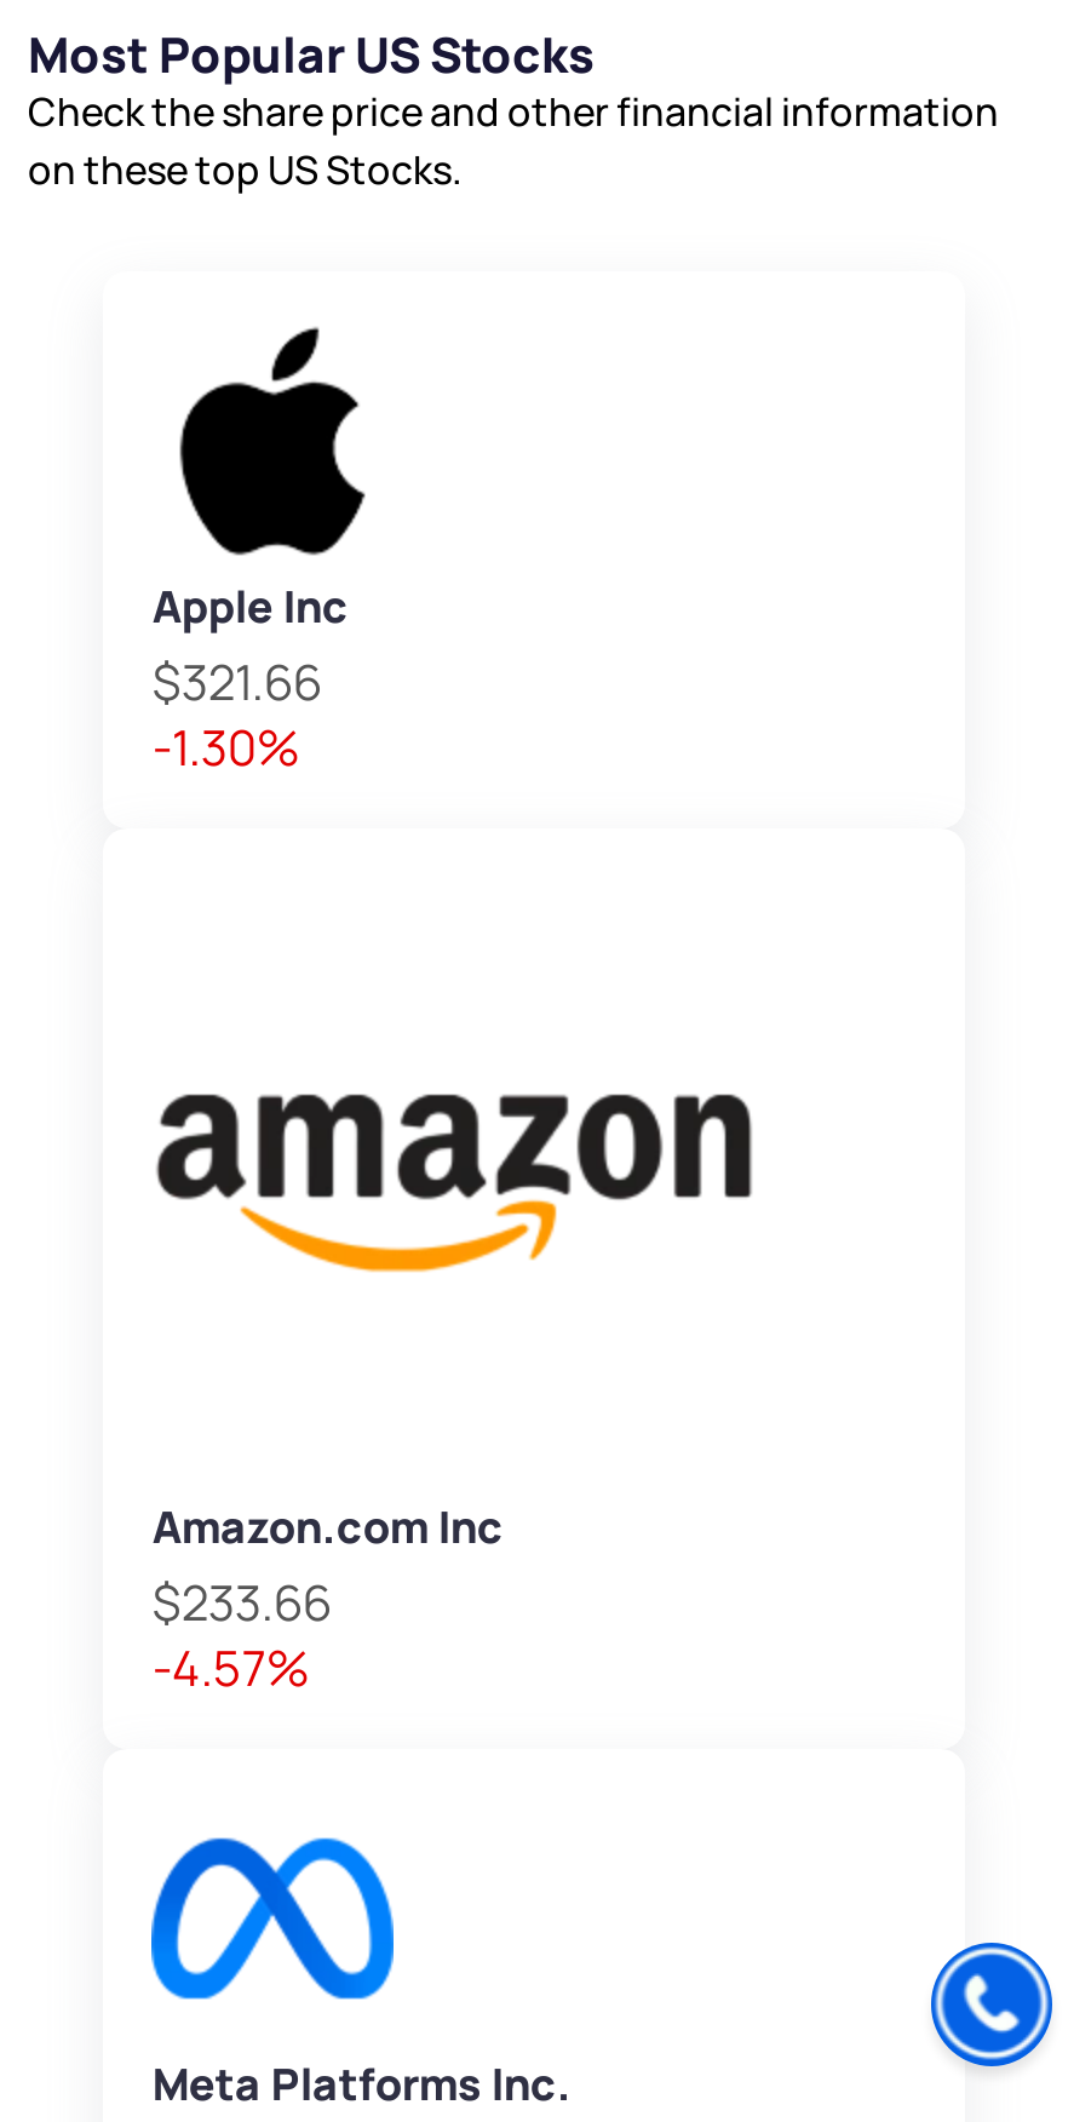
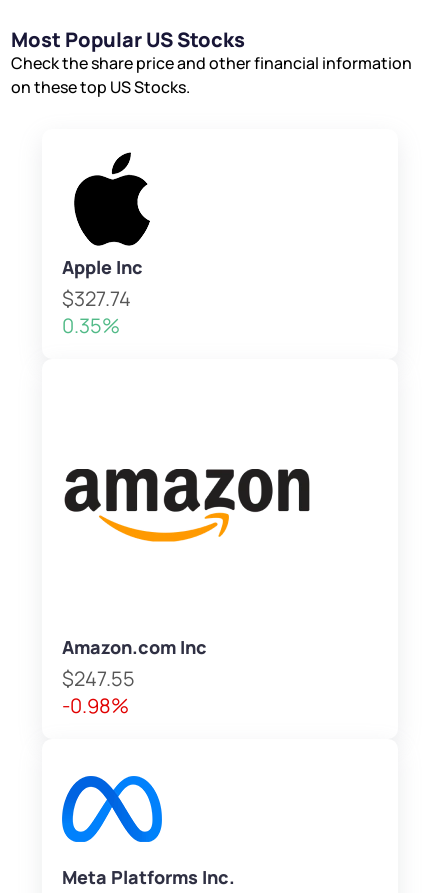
- $321.66
+ $327.74

- -1.30%
+ 0.35%

- $233.66
+ $247.55

- -4.57%
+ -0.98%

- [image]
